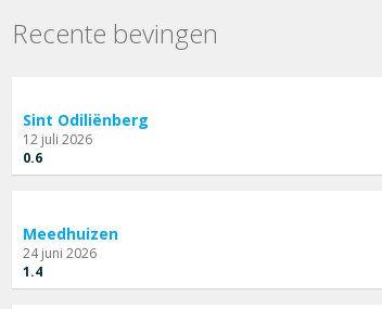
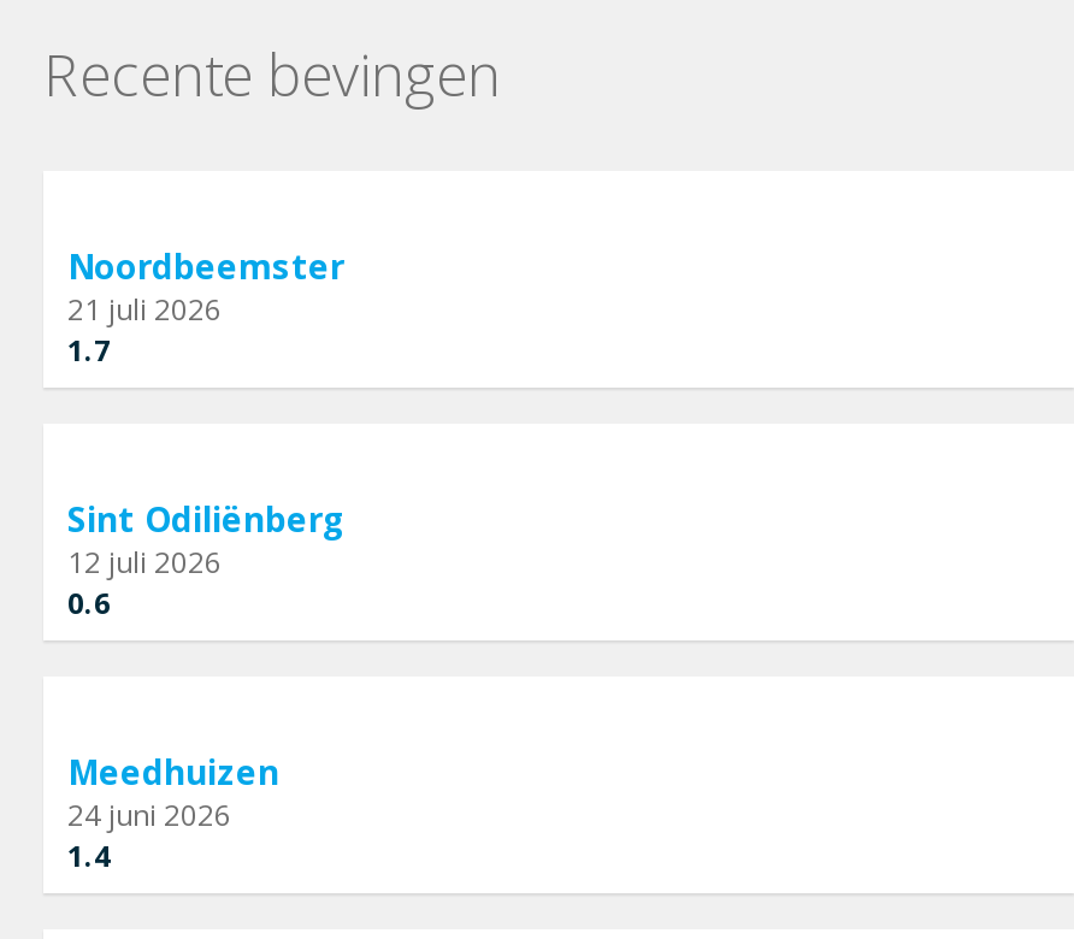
+ Noordbeemster
+ 21 juli 2026
+ 1.7
